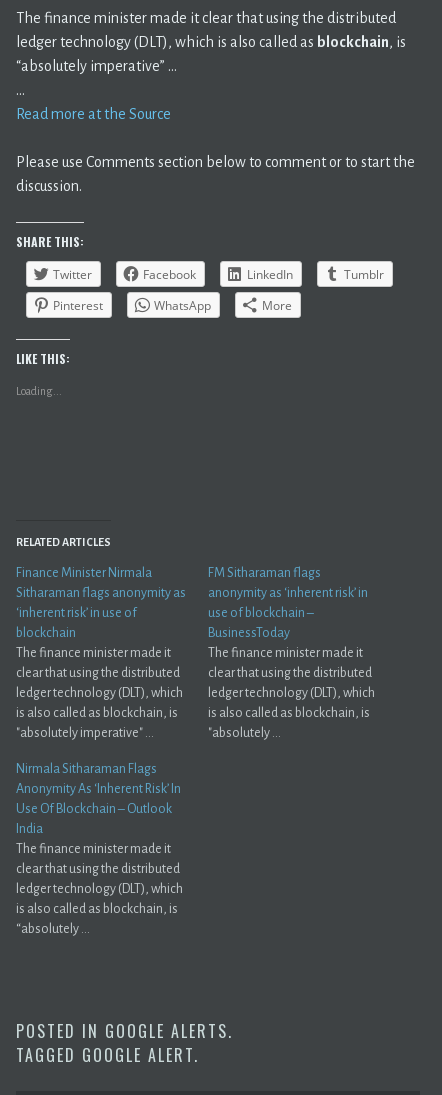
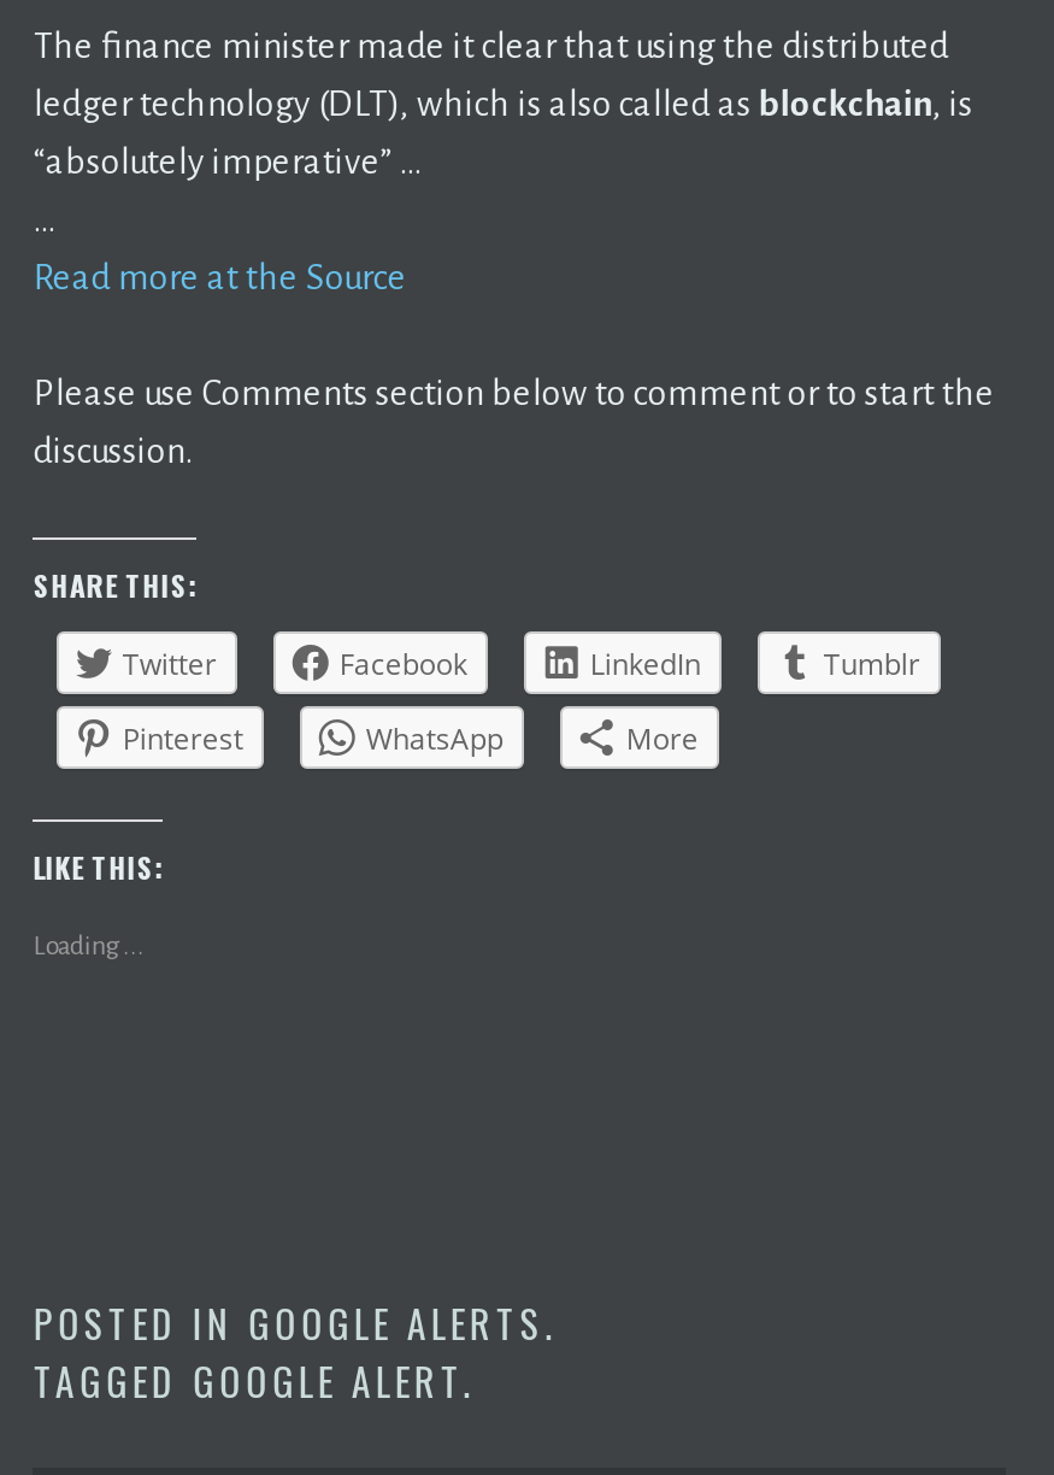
- RELATED ARTICLES
- Finance Minister Nirmala
- Sitharaman flags anonymity as
- ‘inherent risk’ in use of
- blockchain
- The finance minister made it
- clear that using the distributed
- ledger technology (DLT), which
- is also called as blockchain, is
- "absolutely imperative" ...

- FM Sitharaman flags
- anonymity as ‘inherent risk’ in
- use of blockchain –
- BusinessToday
- The finance minister made it
- clear that using the distributed
- ledger technology (DLT), which
- is also called as blockchain, is
- "absolutely ...
- Nirmala Sitharaman Flags
- Anonymity As ‘Inherent Risk’ In
- Use Of Blockchain – Outlook
- India
- The finance minister made it
- clear that using the distributed
- ledger technology (DLT), which
- is also called as blockchain, is
- “absolutely ...
